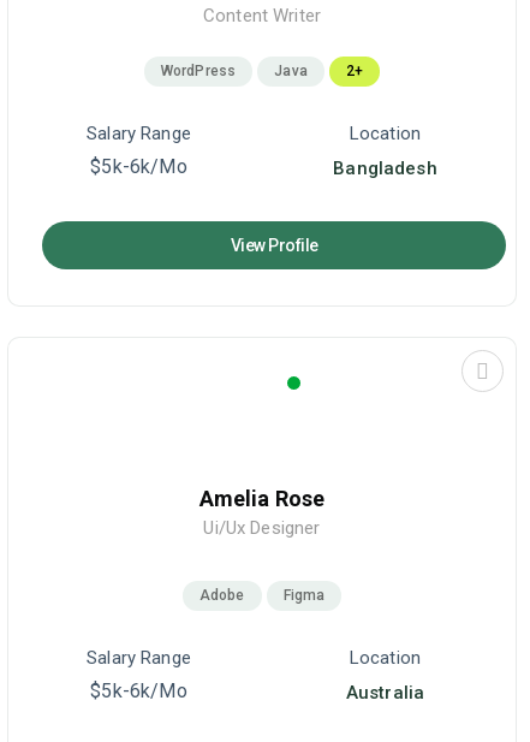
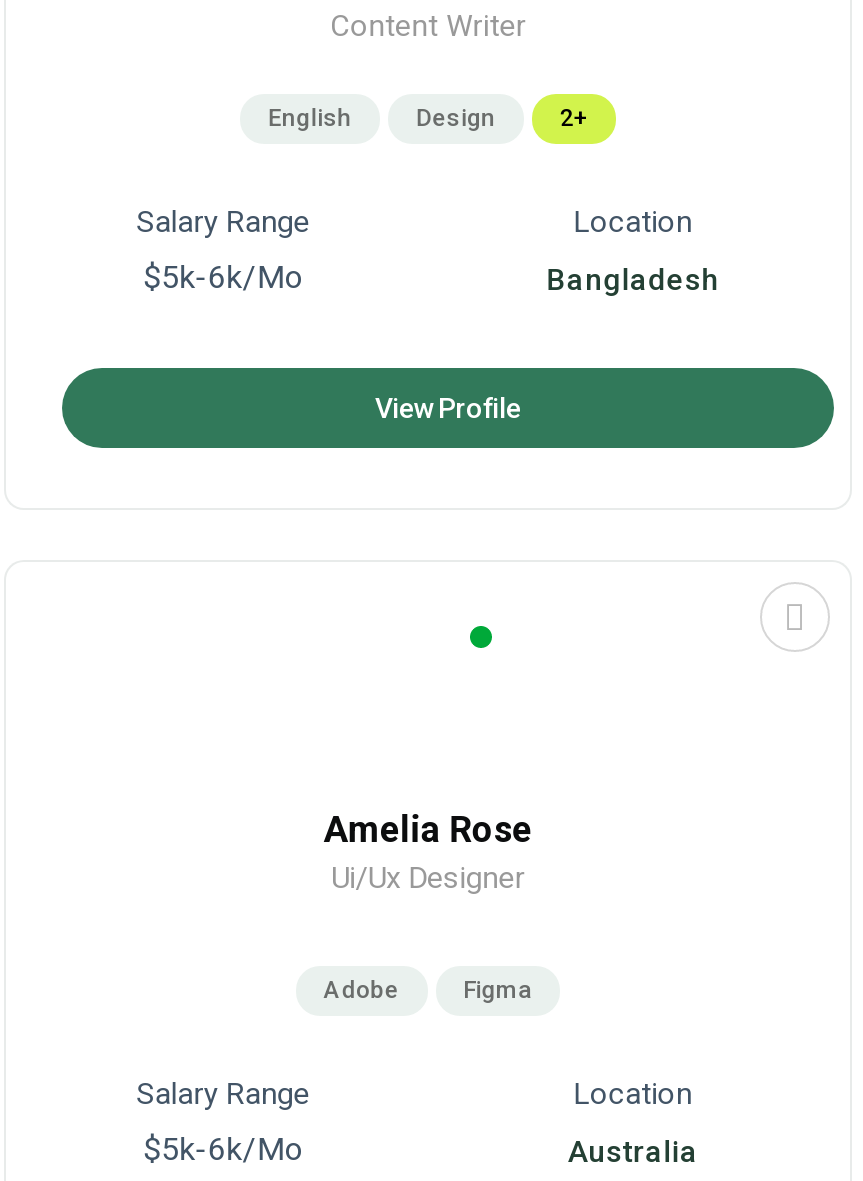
- WordPress
- Java
+ English
+ Design
